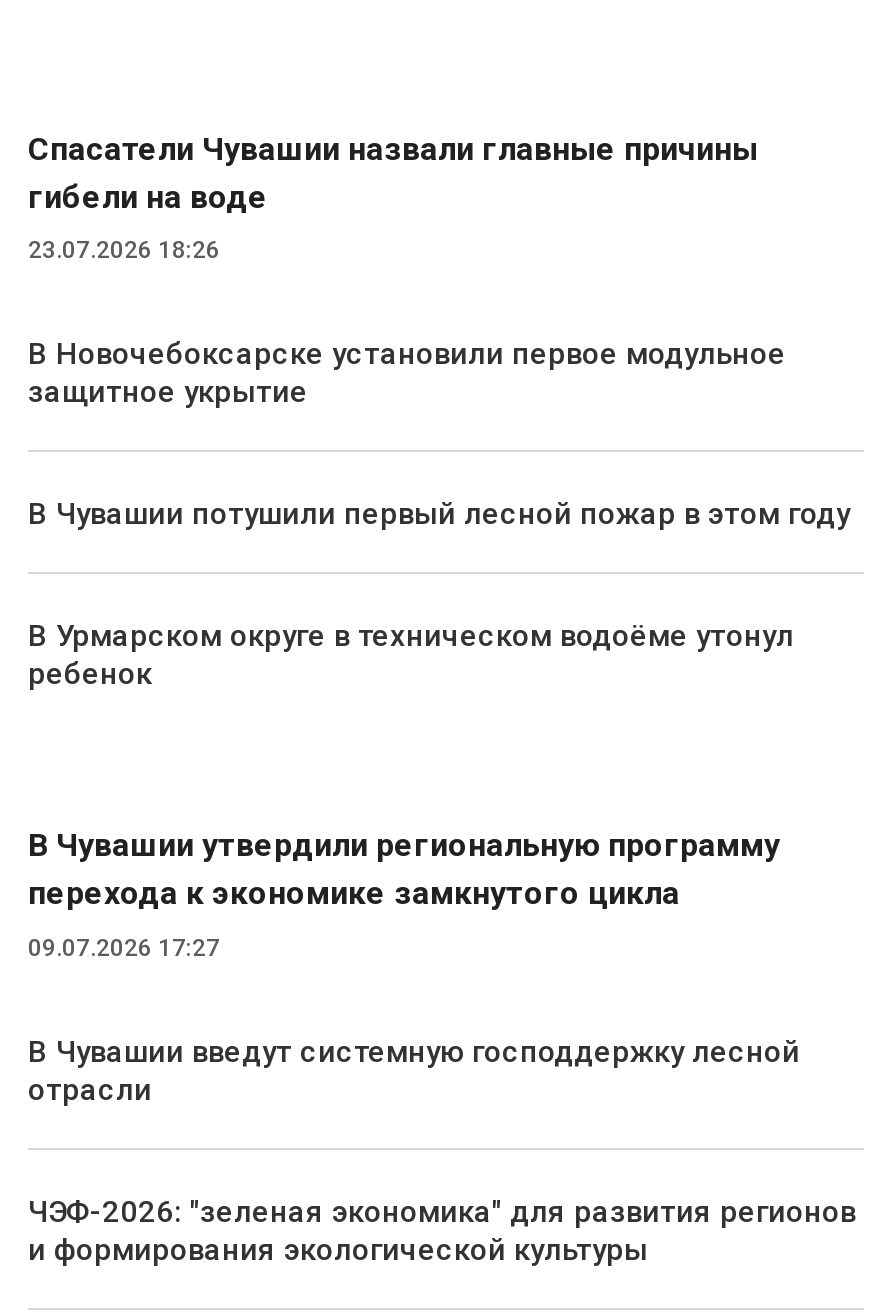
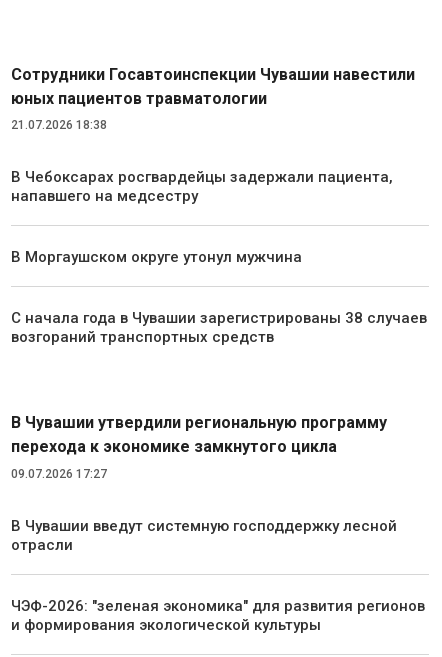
- Спасатели Чувашии назвали главные причины
- гибели на воде
+ Сотрудники Госавтоинспекции Чувашии навестили
+ юных пациентов травматологии

- 23.07.2026 18:26
+ 21.07.2026 18:38

- В Новочебоксарске установили первое модульное
- защитное укрытие
+ В Чебоксарах росгвардейцы задержали пациента,
+ напавшего на медсестру

- В Чувашии потушили первый лесной пожар в этом году
+ В Моргаушском округе утонул мужчина

- В Урмарском округе в техническом водоёме утонул
- ребенок
+ С начала года в Чувашии зарегистрированы 38 случаев
+ возгораний транспортных средств
